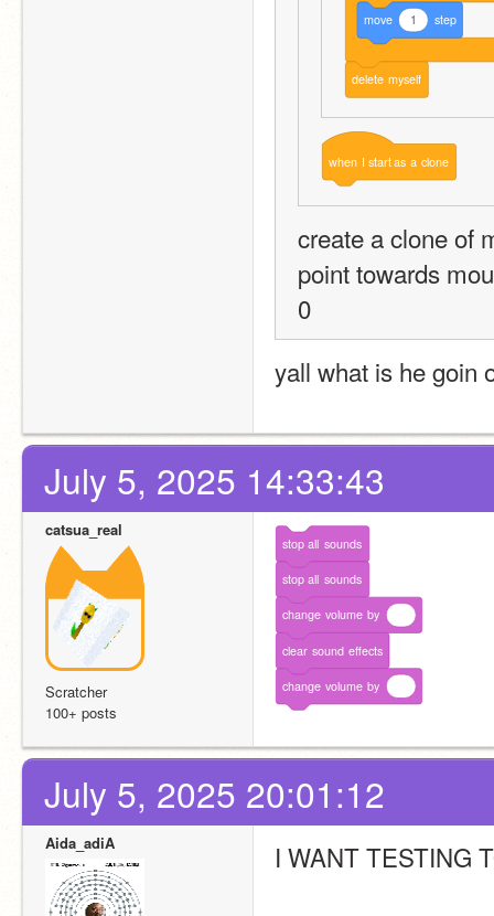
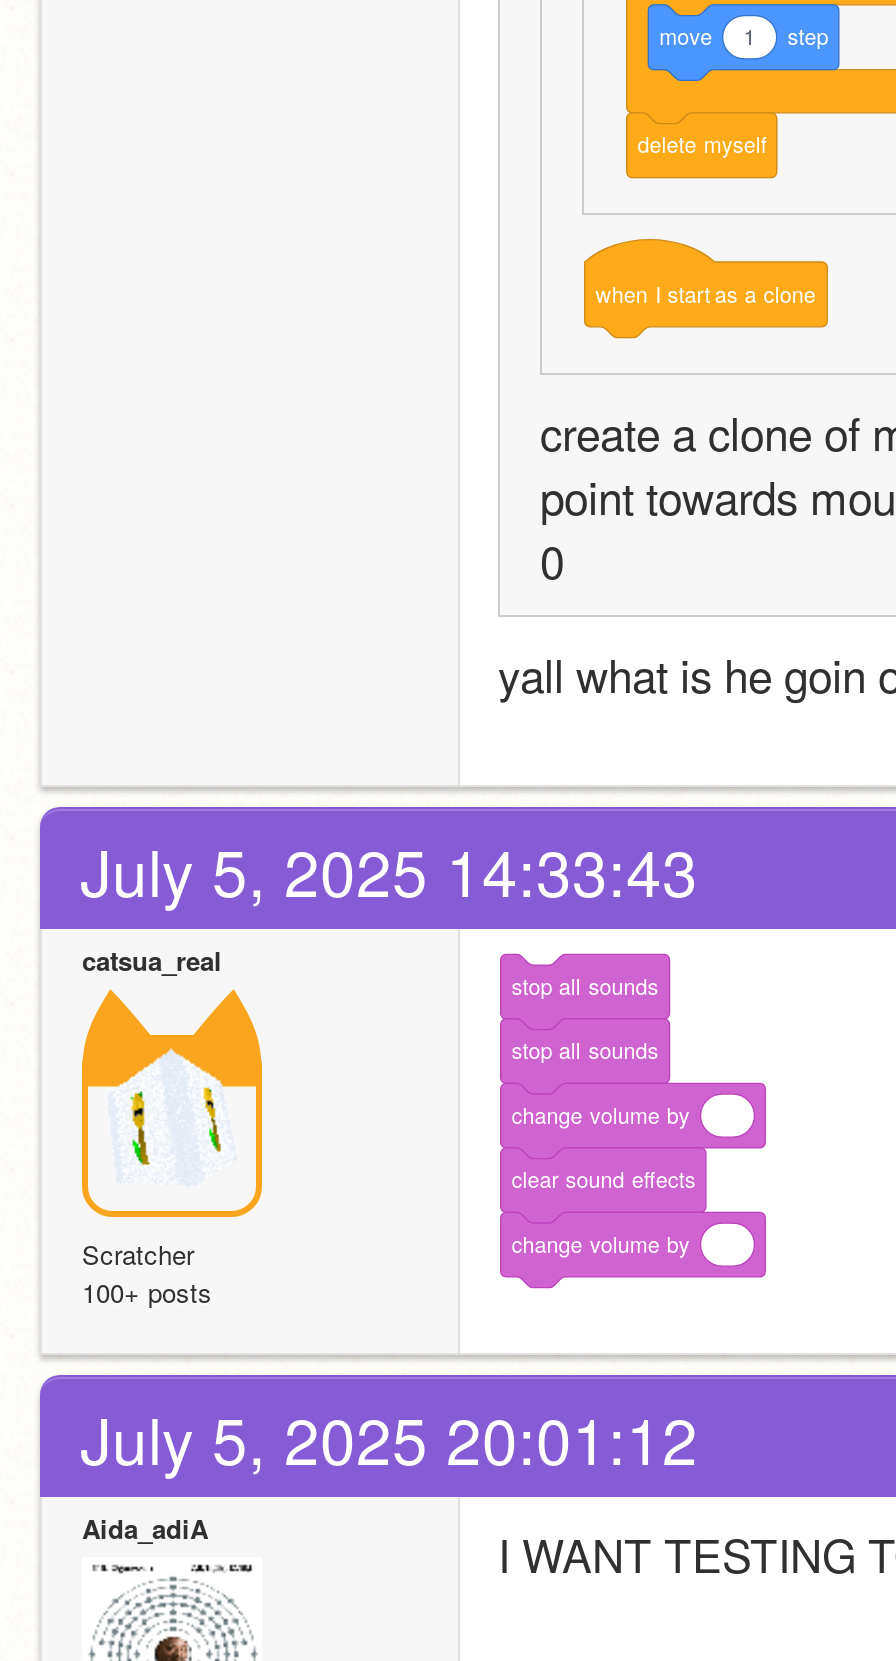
- [image]
+ [image]
